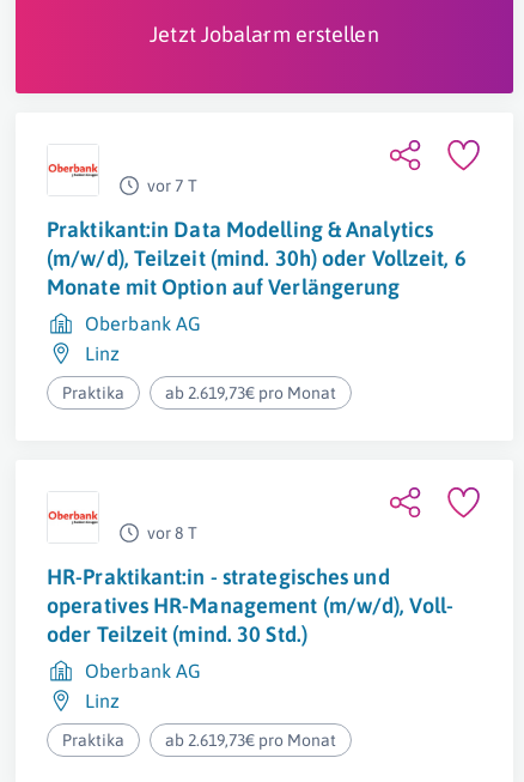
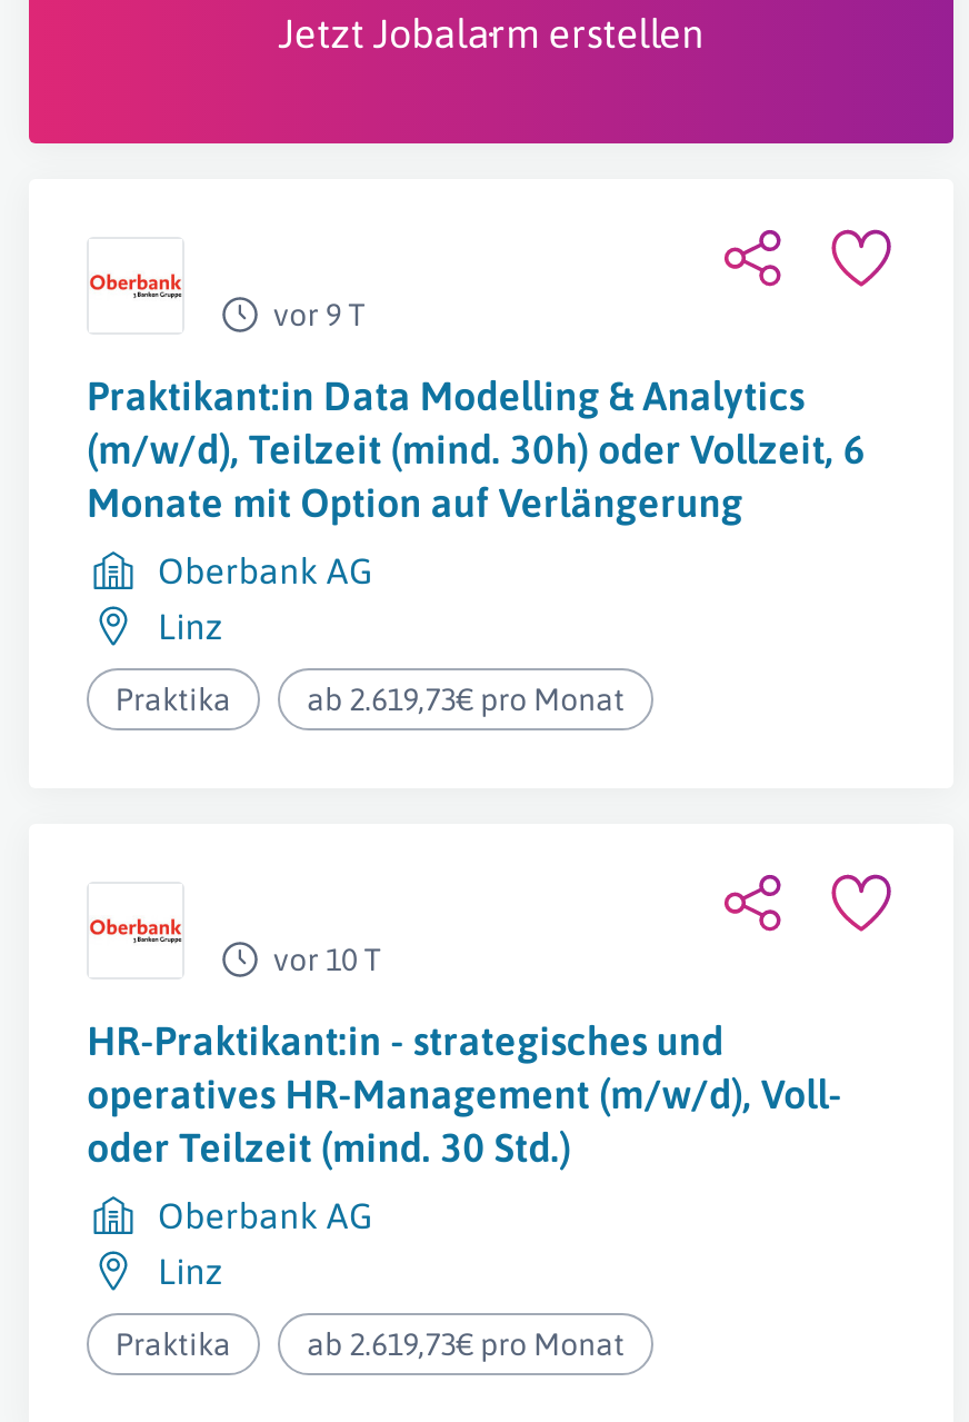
- vor 7 T
+ vor 9 T

- vor 8 T
+ vor 10 T
